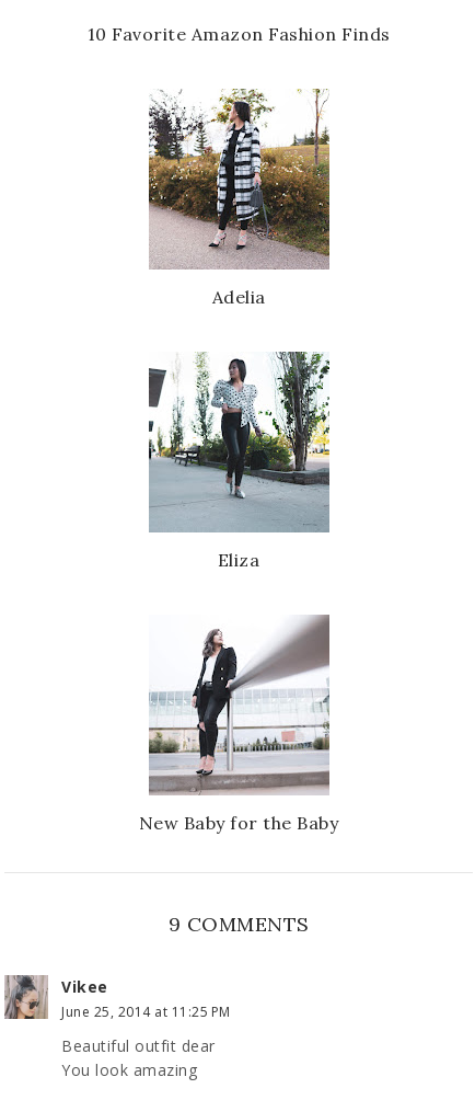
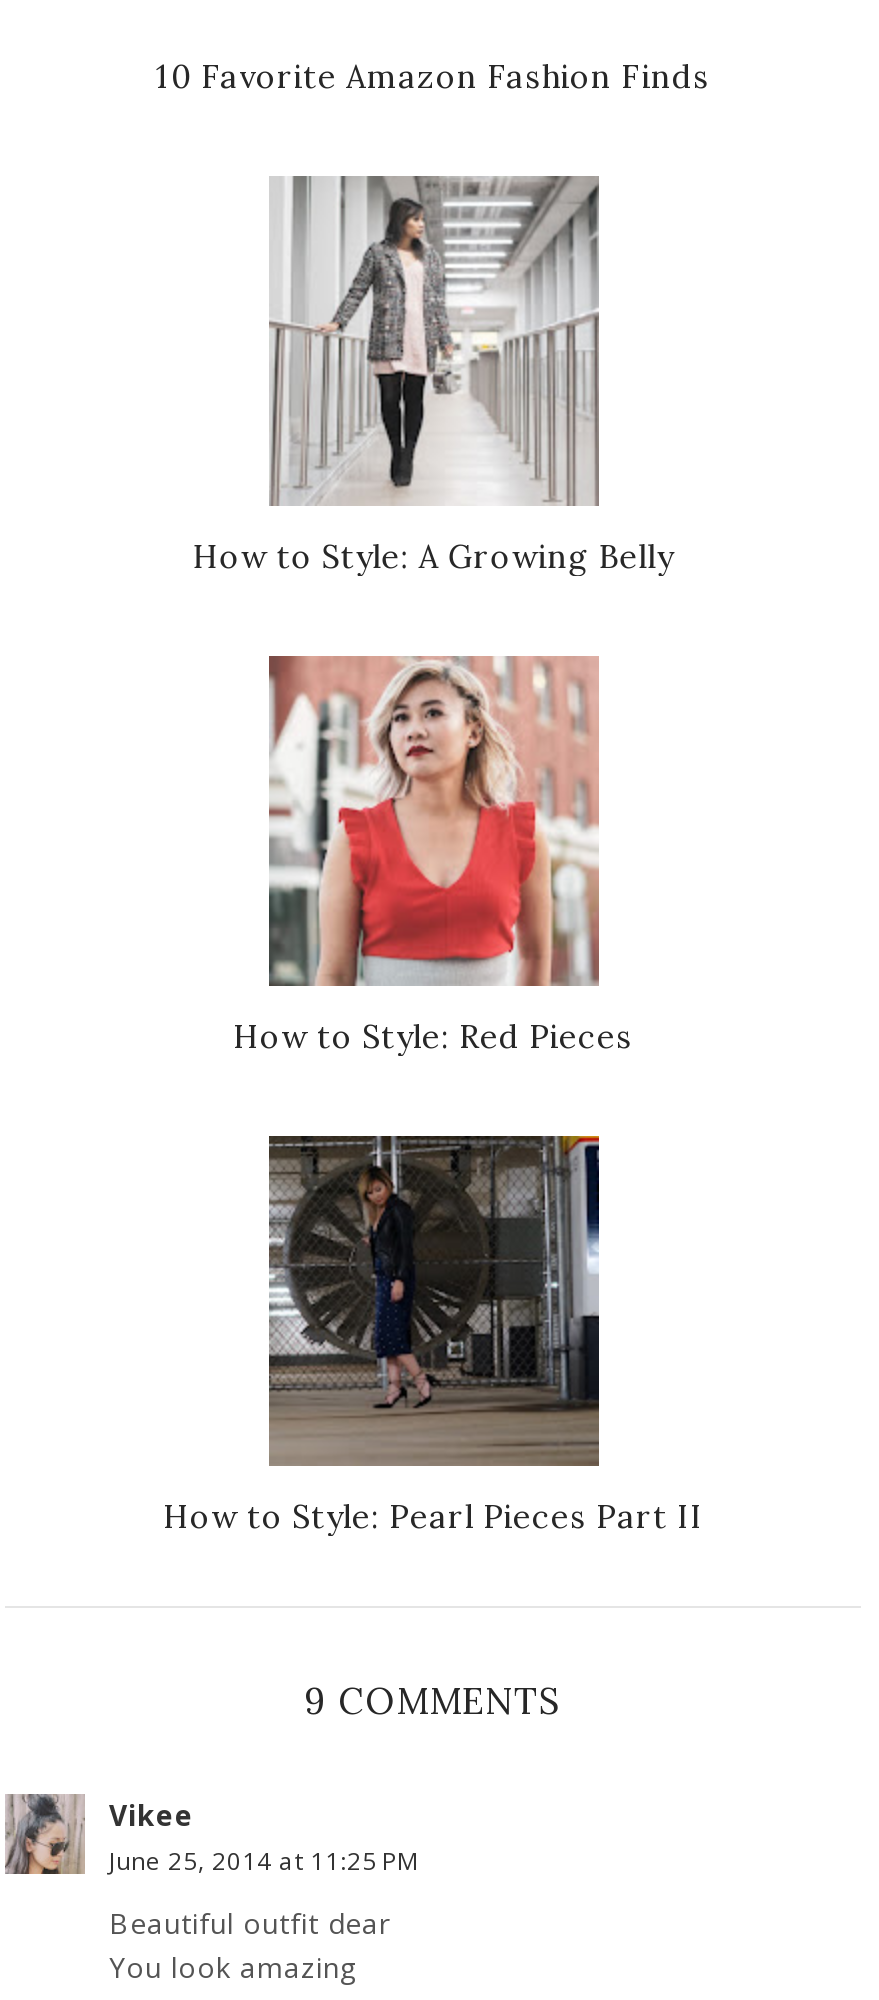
- [image]
- Adelia
+ [image]
+ How to Style: A Growing Belly

- [image]
- Eliza
+ [image]
+ How to Style: Red Pieces

- [image]
- New Baby for the Baby
+ [image]
+ How to Style: Pearl Pieces Part II
